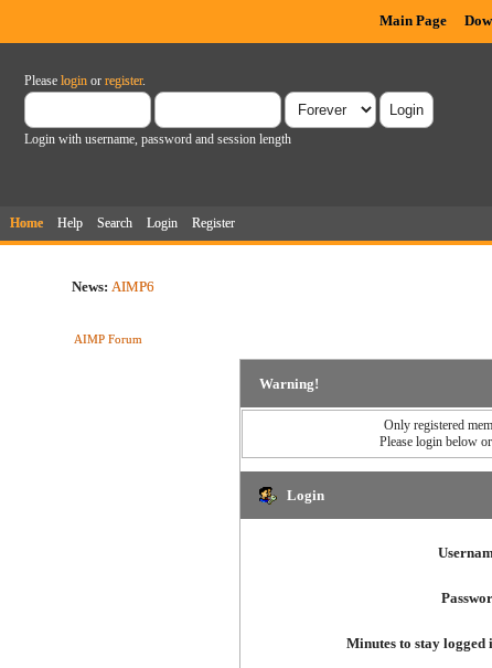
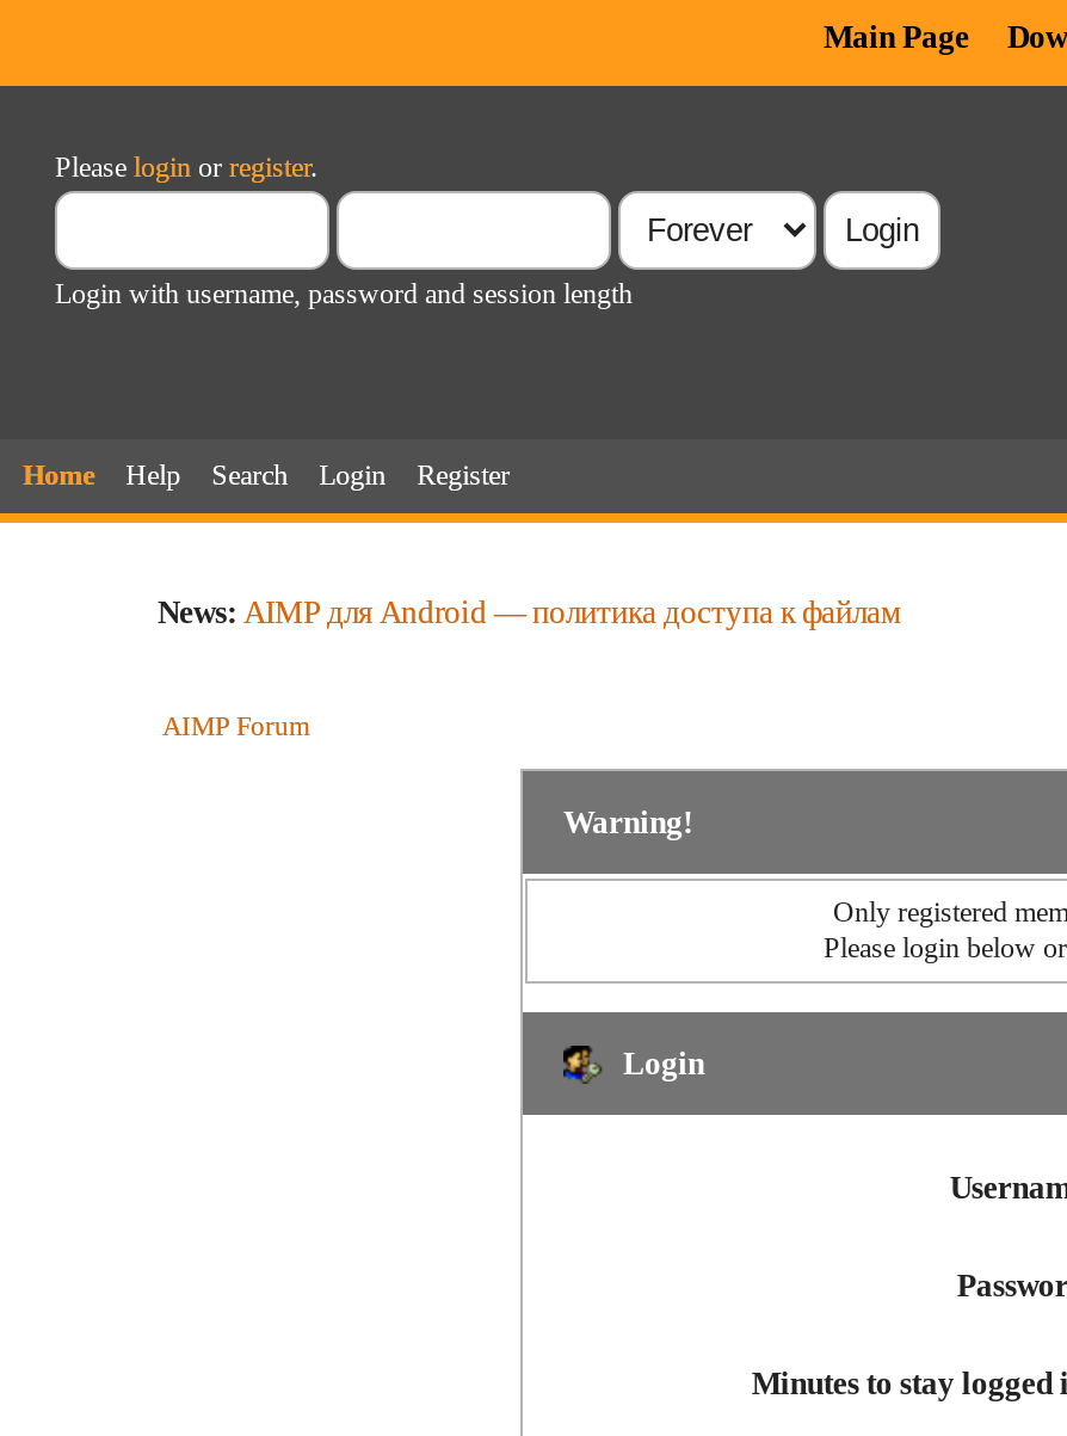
- News: AIMP6
+ News: AIMP для Android — политика доступа к файлам
